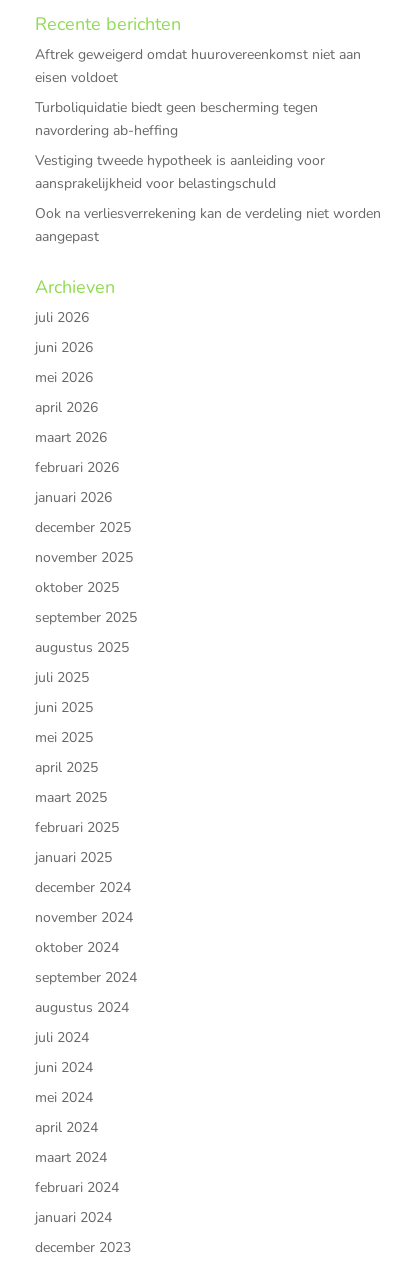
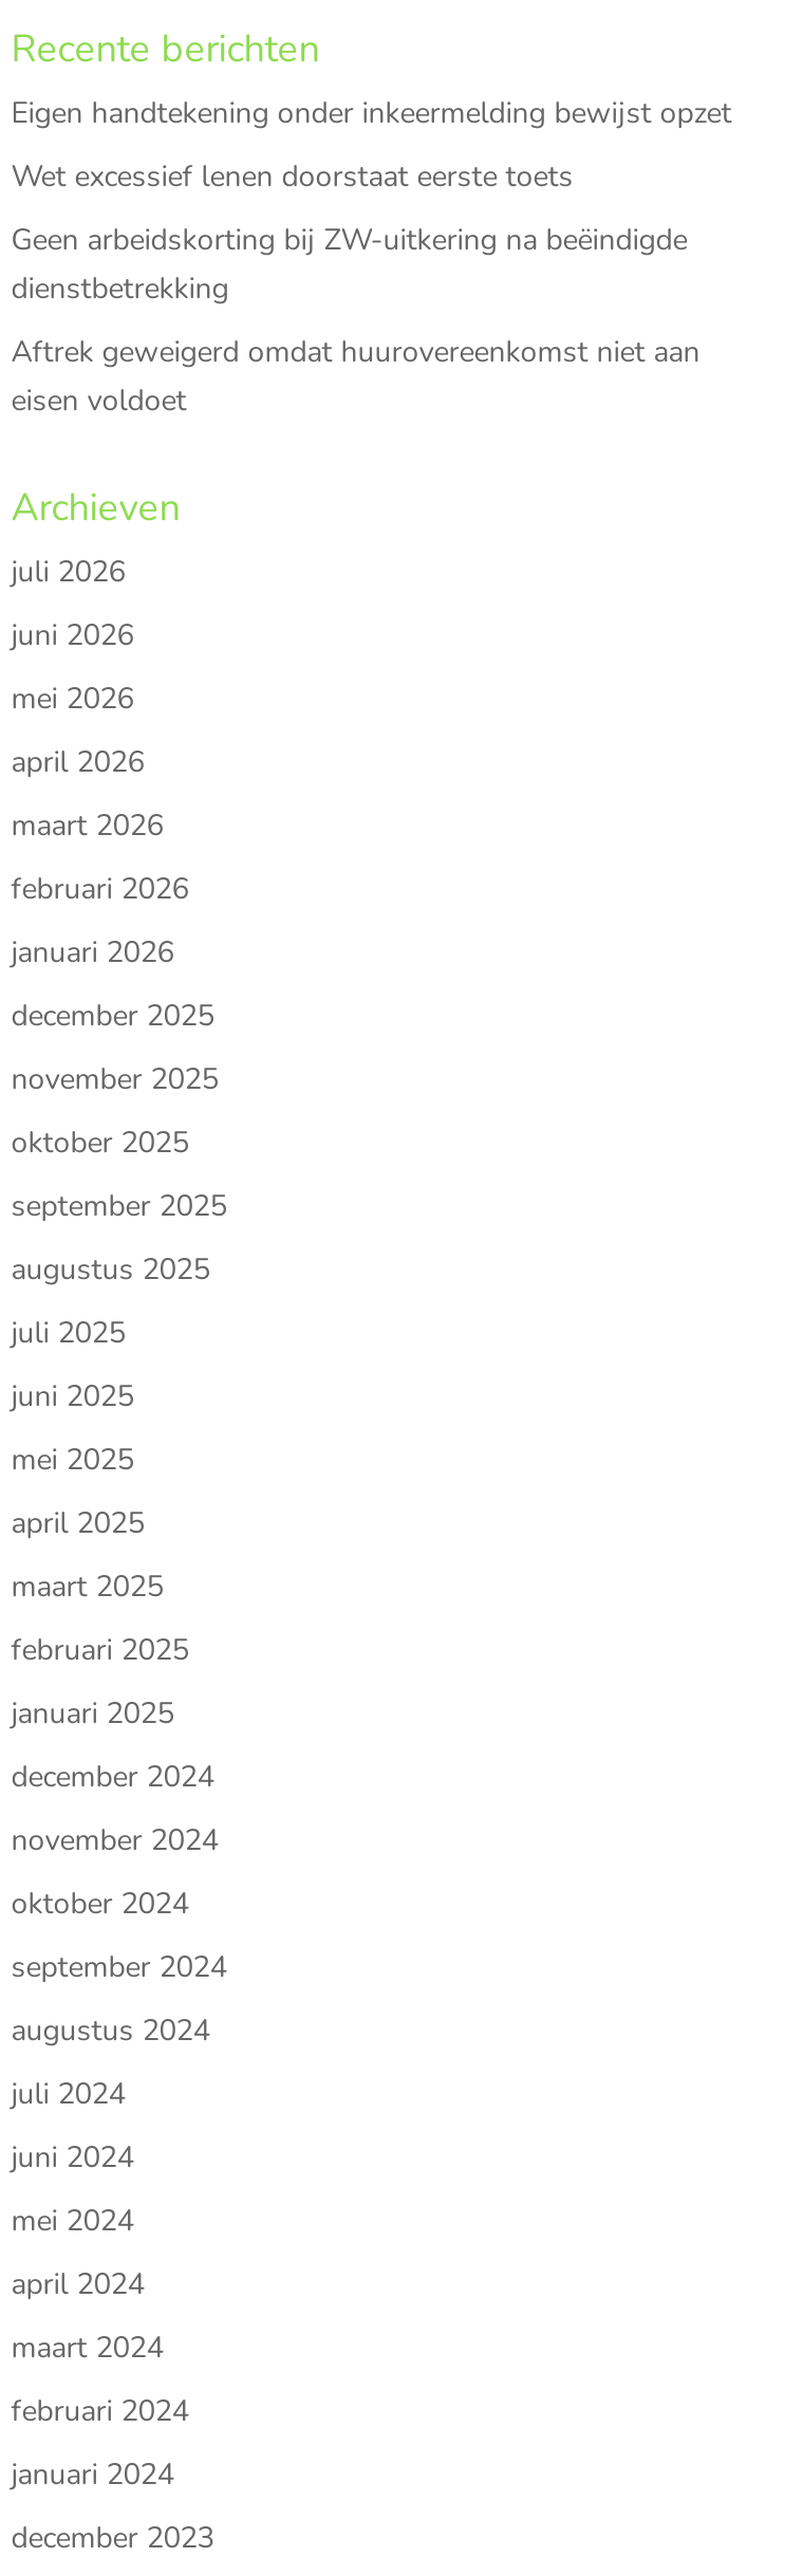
+ Eigen handtekening onder inkeermelding bewijst opzet
+ Wet excessief lenen doorstaat eerste toets
+ Geen arbeidskorting bij ZW-uitkering na beëindigde
+ dienstbetrekking

moved down: Aftrek geweigerd omdat huurovereenkomst niet aan | eisen voldoet

- Turboliquidatie biedt geen bescherming tegen
- navordering ab-heffing
- Vestiging tweede hypotheek is aanleiding voor
- aansprakelijkheid voor belastingschuld
- Ook na verliesverrekening kan de verdeling niet worden
- aangepast
